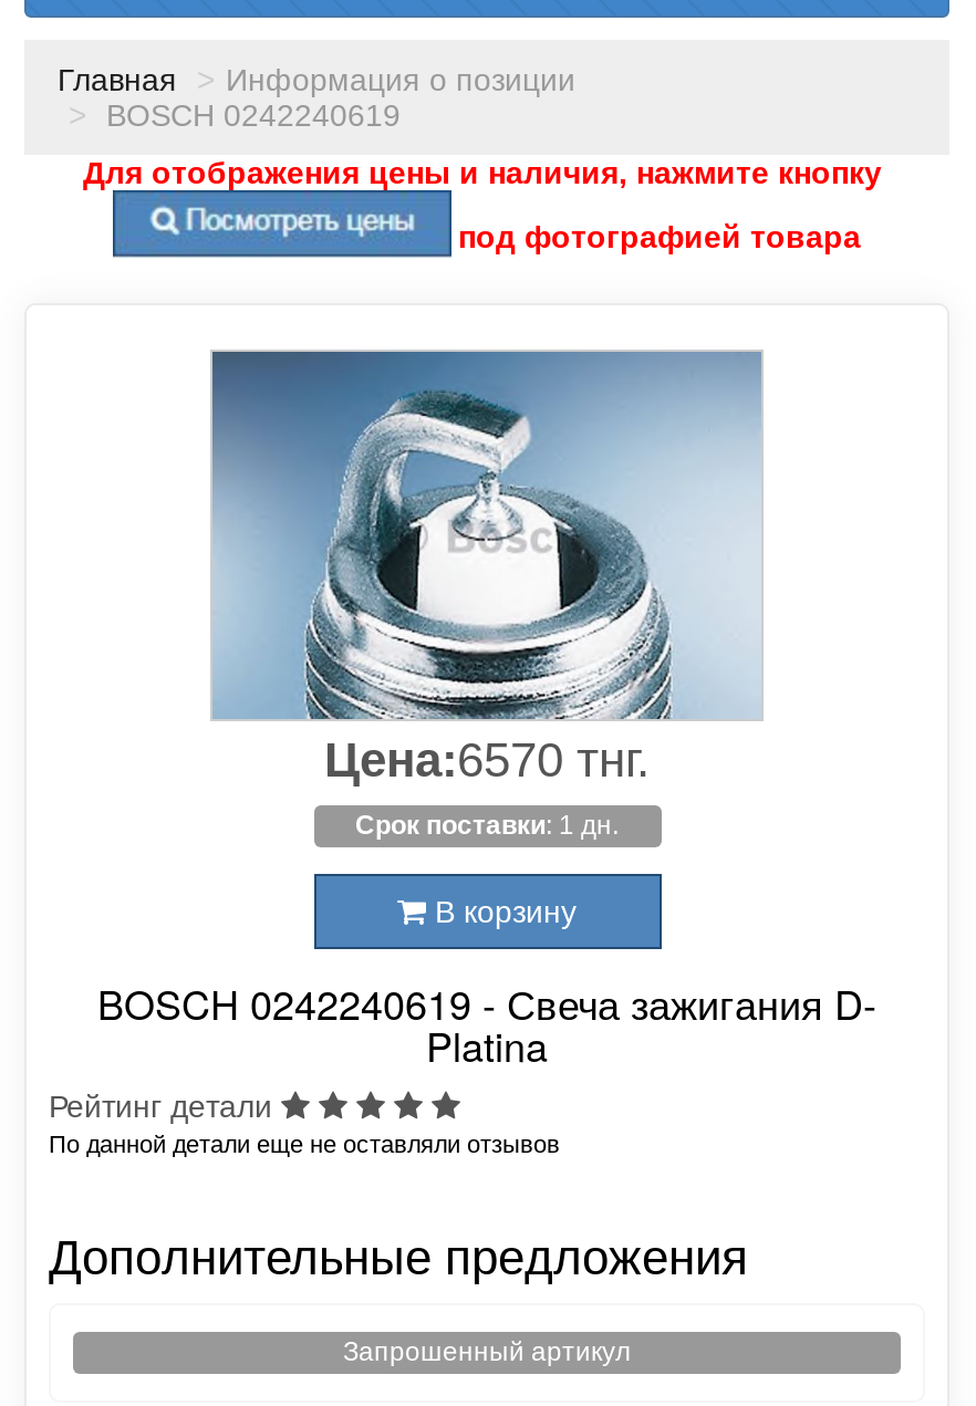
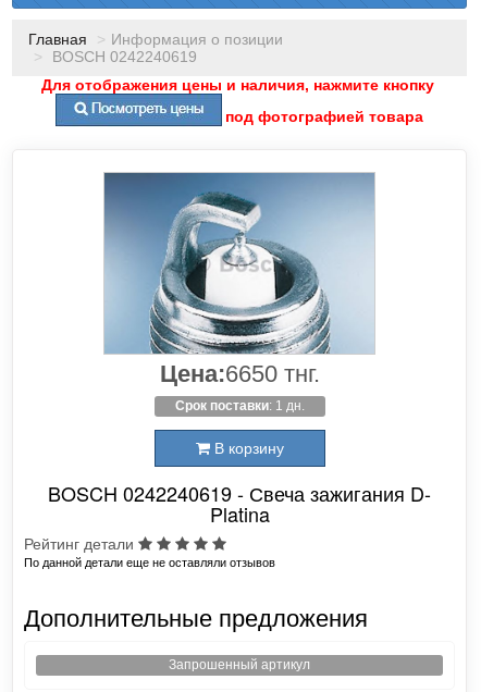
- Цена:6570 тнг.
+ Цена:6650 тнг.
